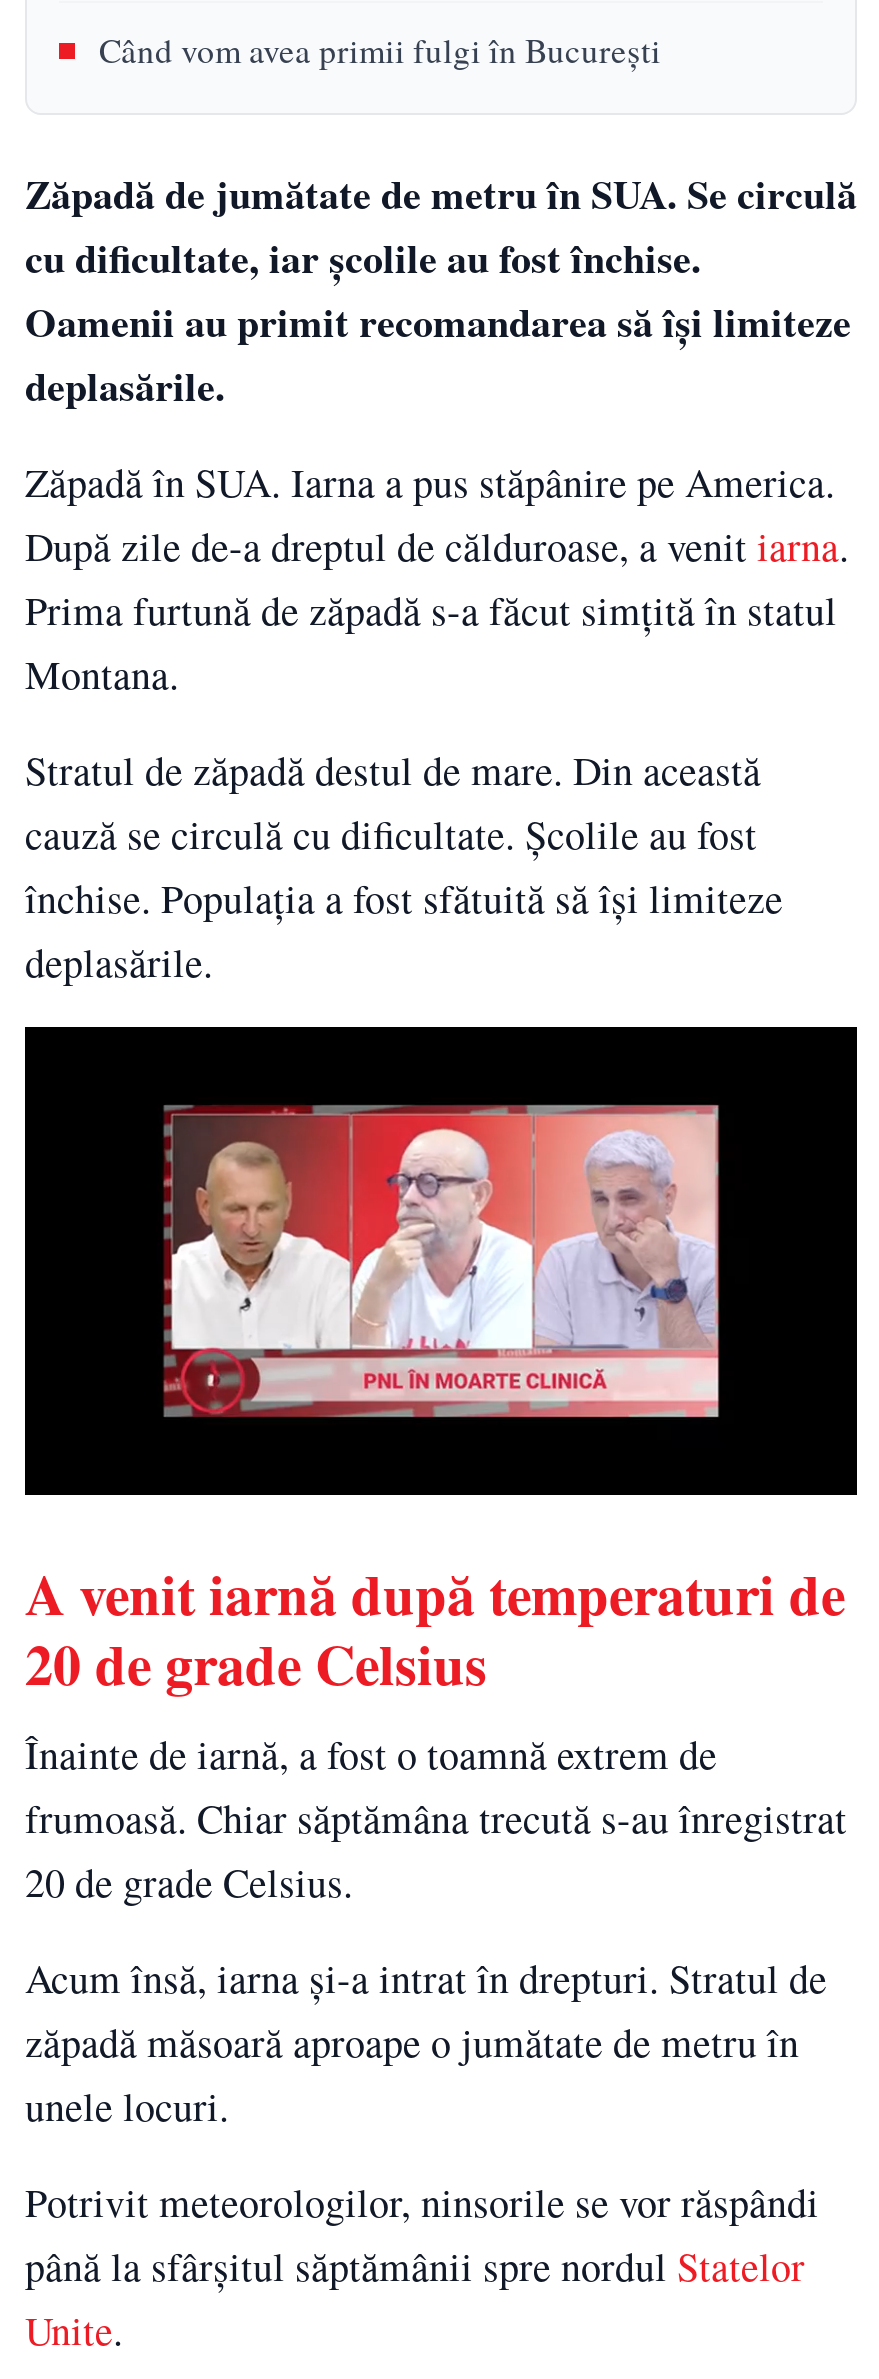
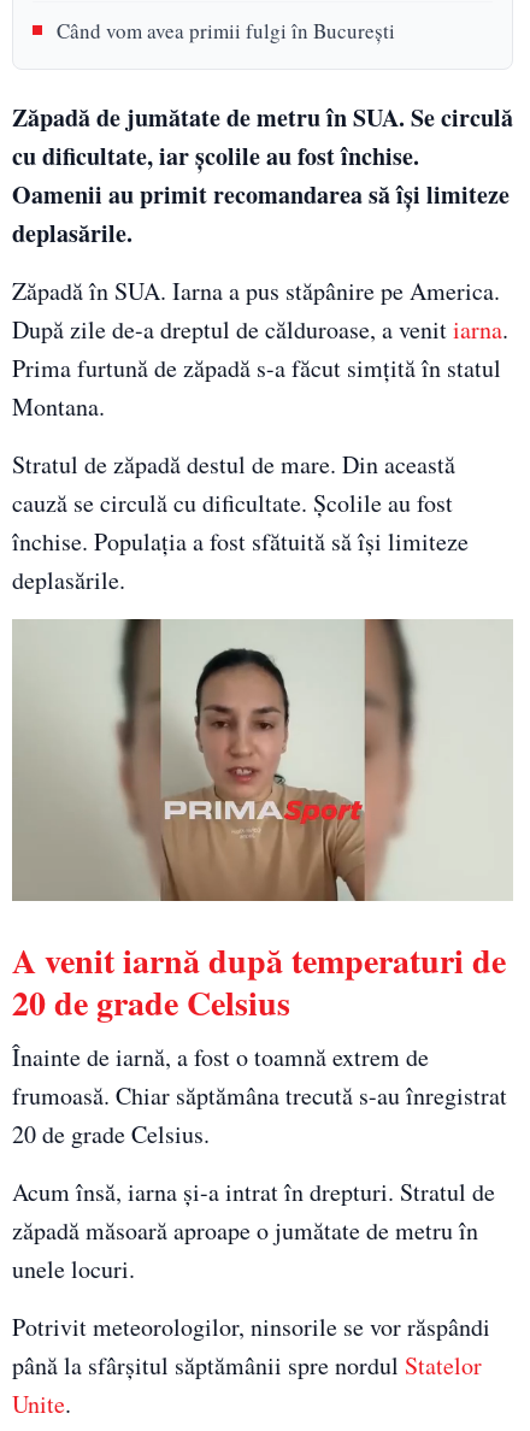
- [image]
+ [image]
